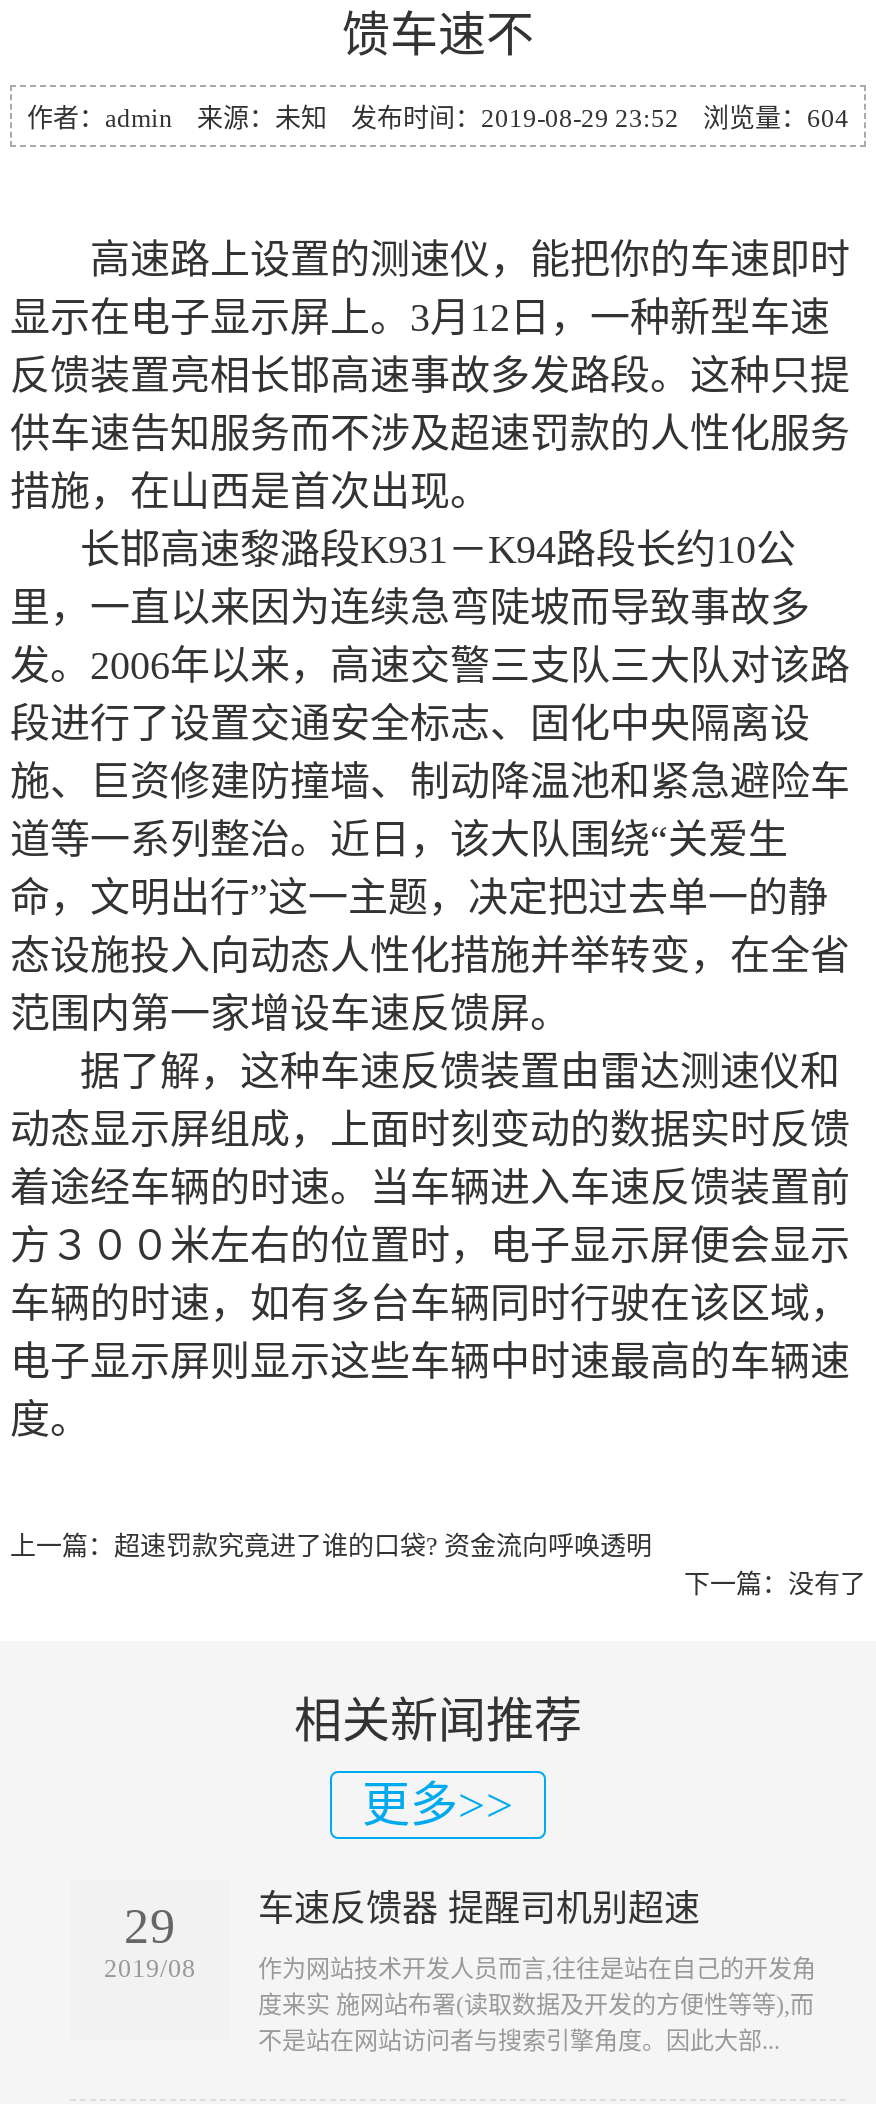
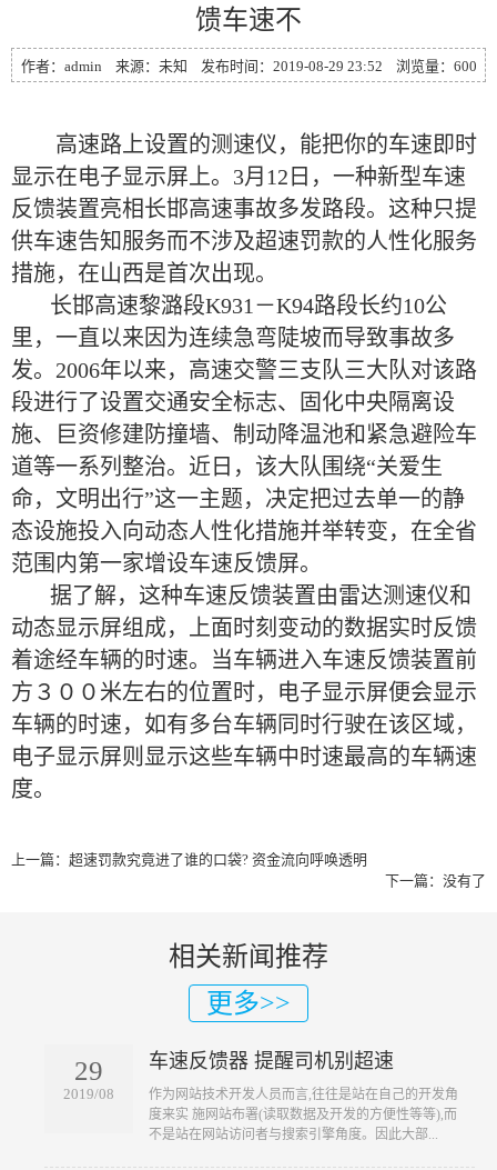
- 作者：admin 来源：未知 发布时间：2019-08-29 23:52 浏览量：604
+ 作者：admin 来源：未知 发布时间：2019-08-29 23:52 浏览量：600
